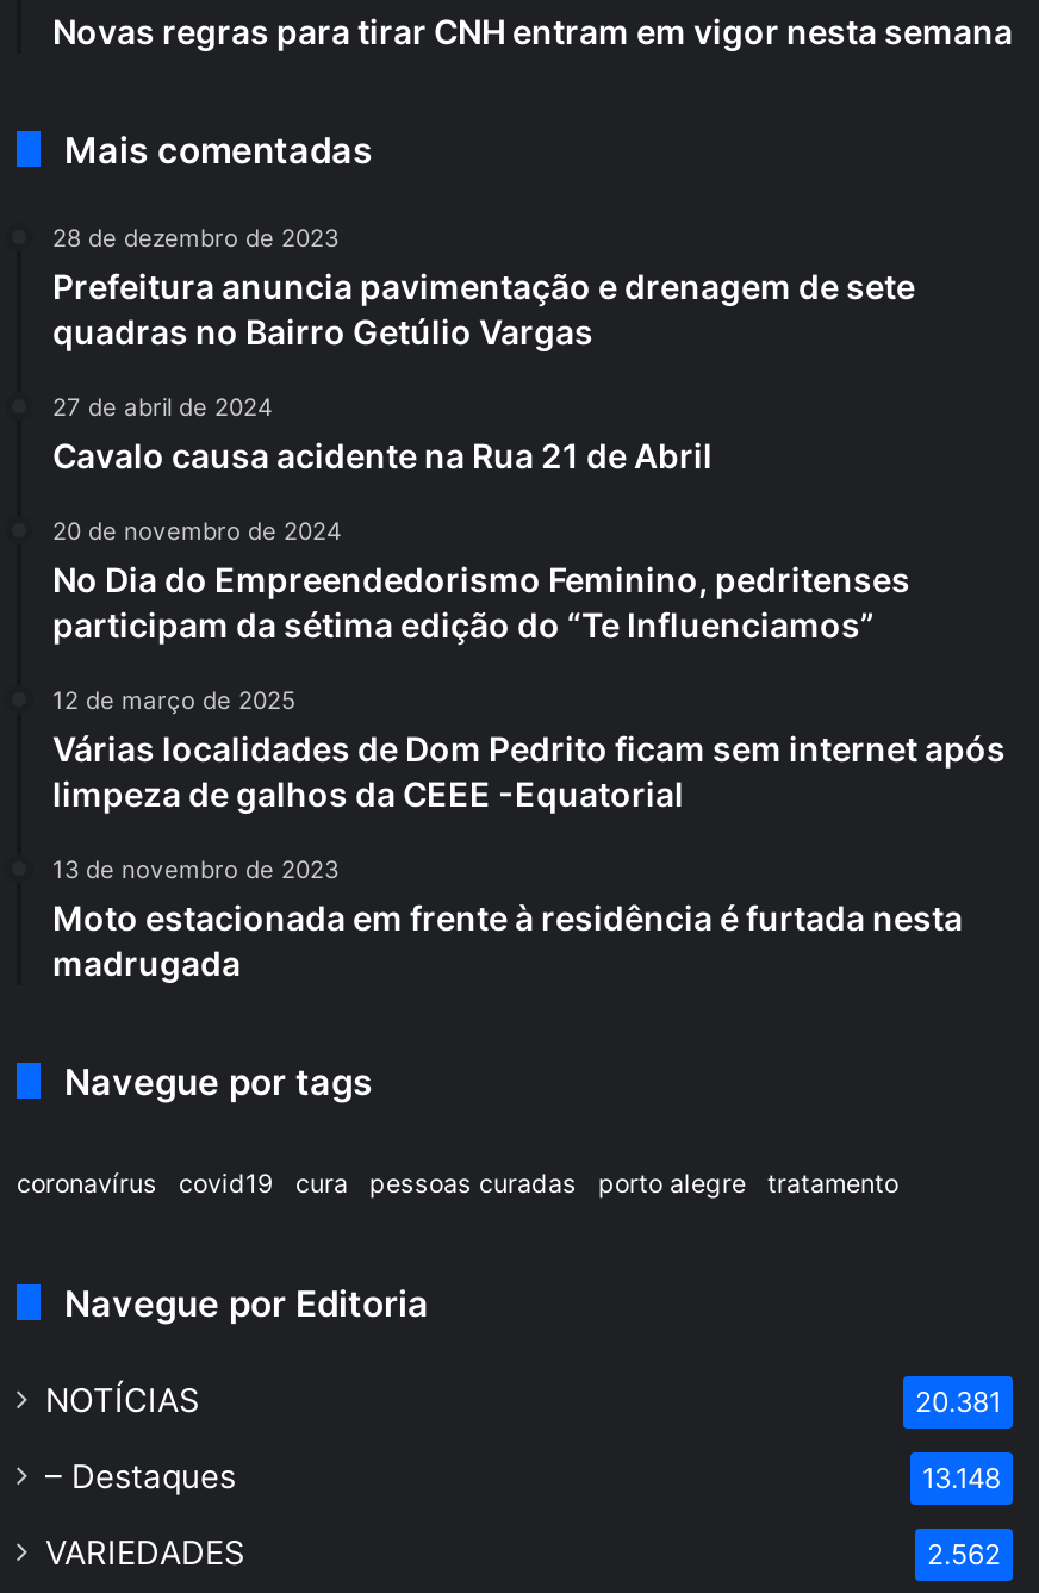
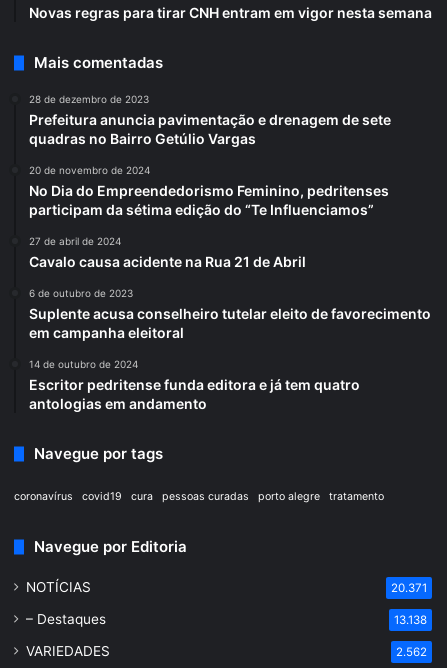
moved down: 27 de abril de 2024 | Cavalo causa acidente na Rua 21 de Abril

moved up: 20 de novembro de 2024 | No Dia do Empreendedorismo Feminino, pedritenses | participam da sétima edição do “Te Influenciamos”

- 12 de março de 2025
- Várias localidades de Dom Pedrito ficam sem internet após
- limpeza de galhos da CEEE -Equatorial
- 13 de novembro de 2023
- Moto estacionada em frente à residência é furtada nesta
- madrugada
+ 6 de outubro de 2023
+ Suplente acusa conselheiro tutelar eleito de favorecimento
+ em campanha eleitoral
+ 14 de outubro de 2024
+ Escritor pedritense funda editora e já tem quatro
+ antologias em andamento

- 20.381
+ 20.371

- 13.148
+ 13.138
